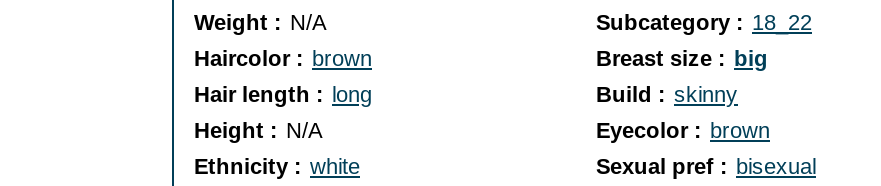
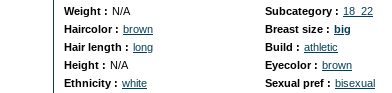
- Build : skinny
+ Build : athletic
